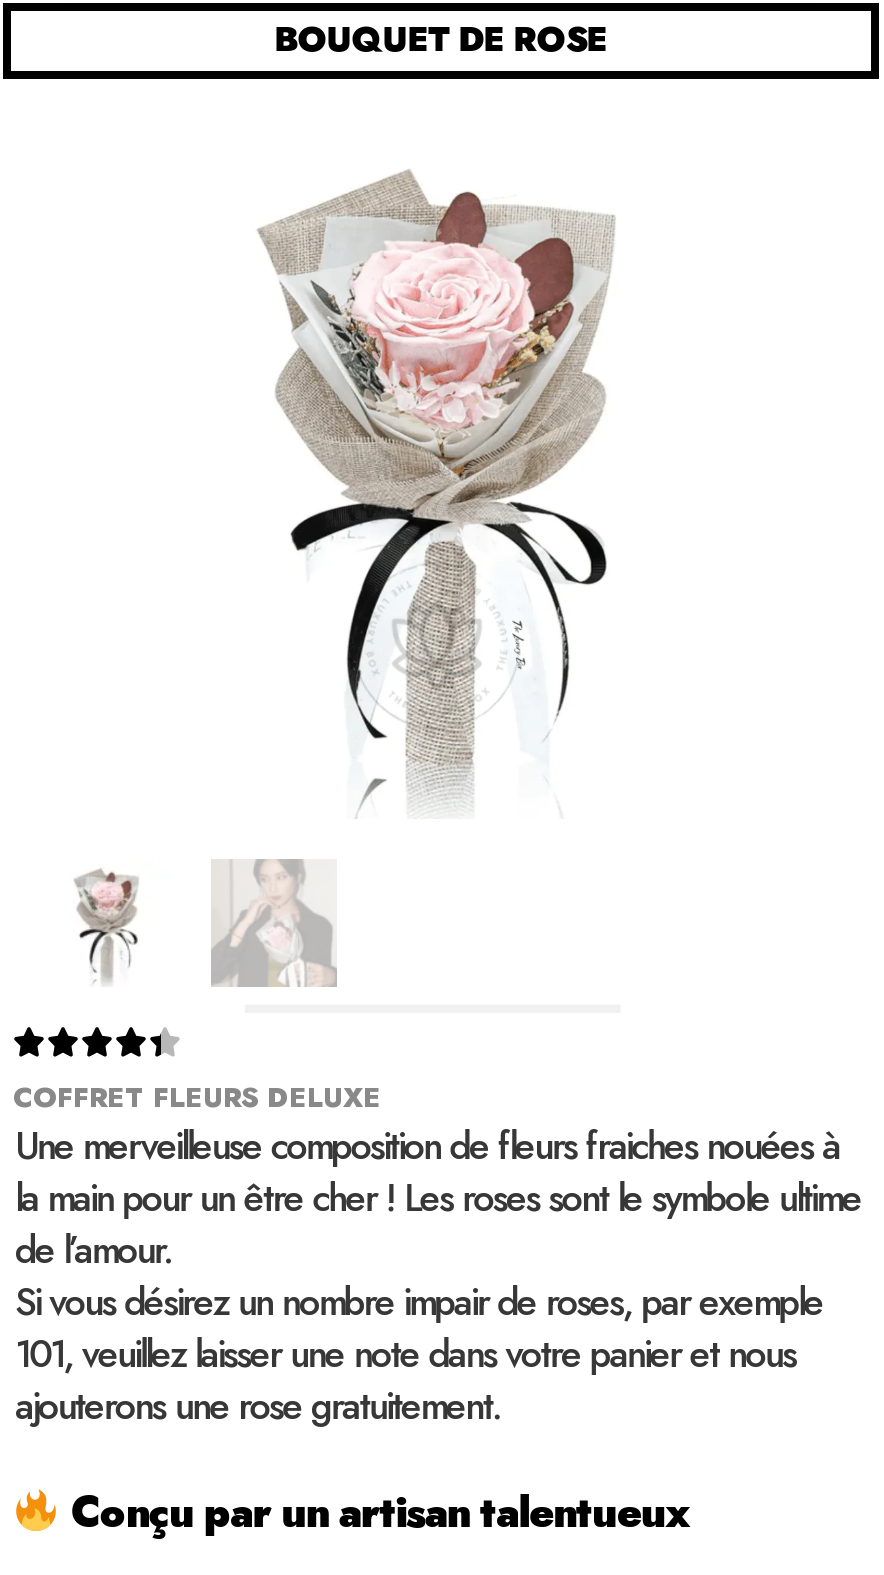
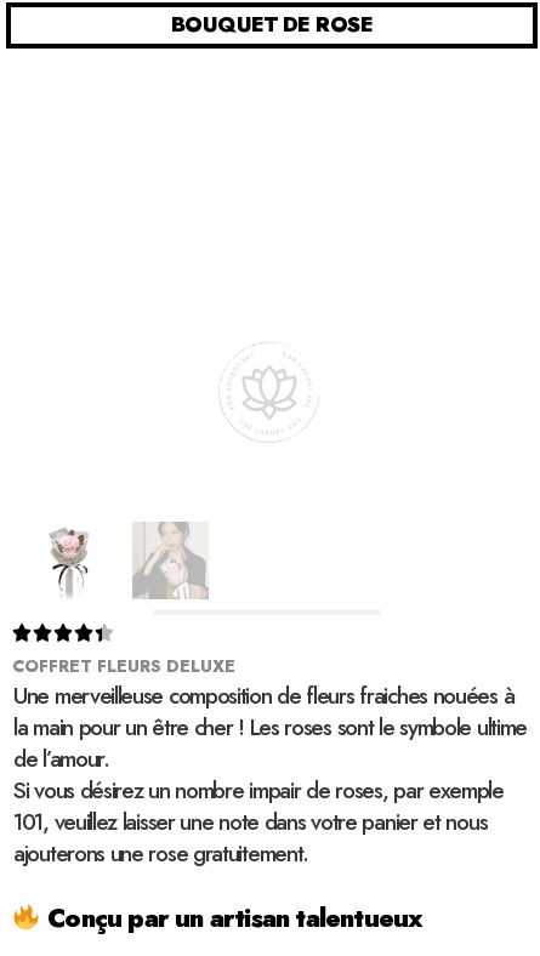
- [image]
